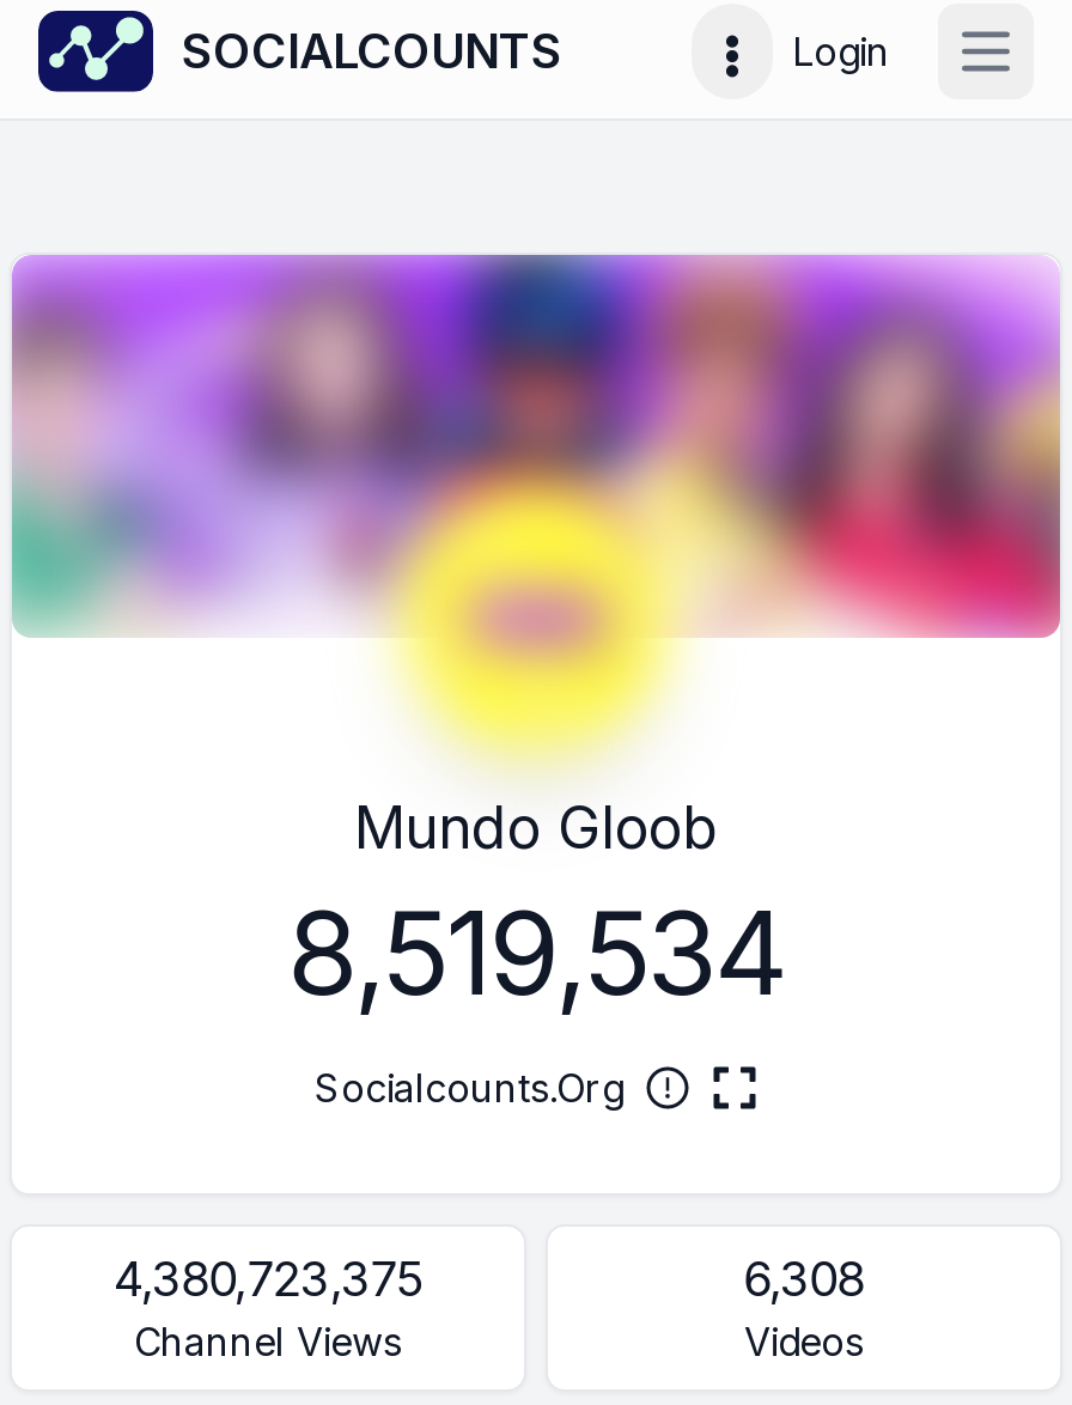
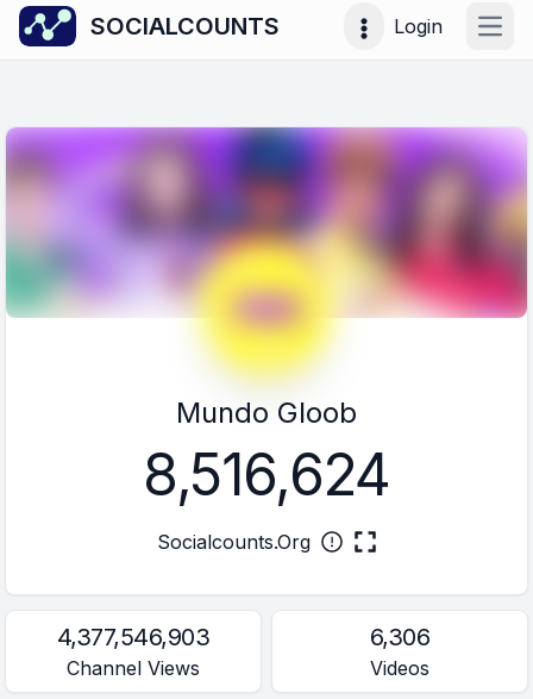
- 8,519,534
+ 8,516,624

- 4,380,723,375
+ 4,377,546,903

- 6,308
+ 6,306
